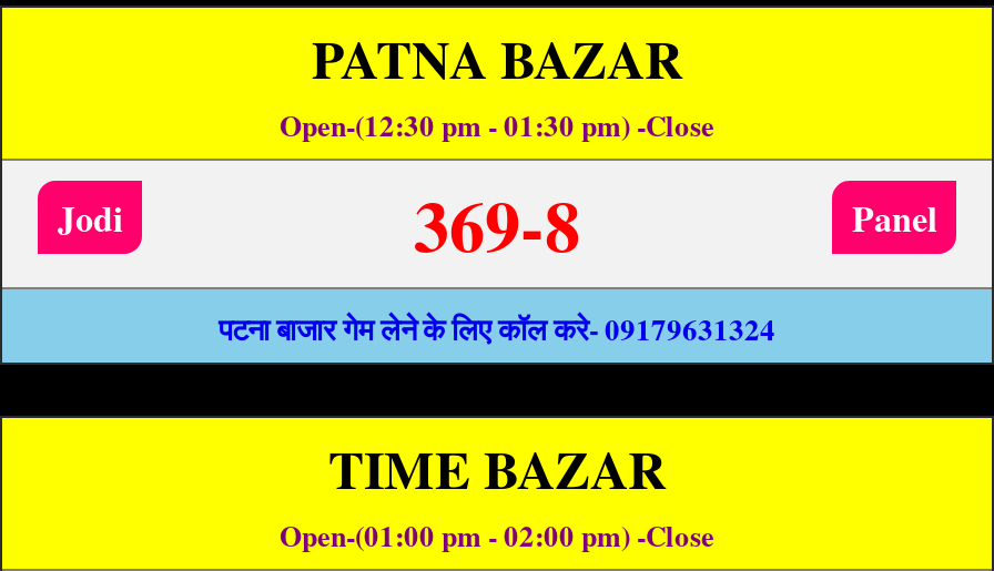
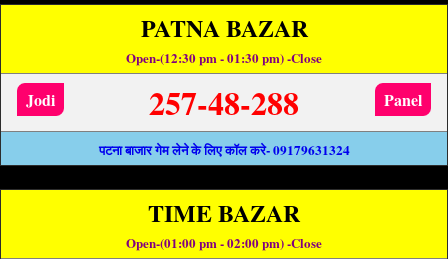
- 369-8
+ 257-48-288
